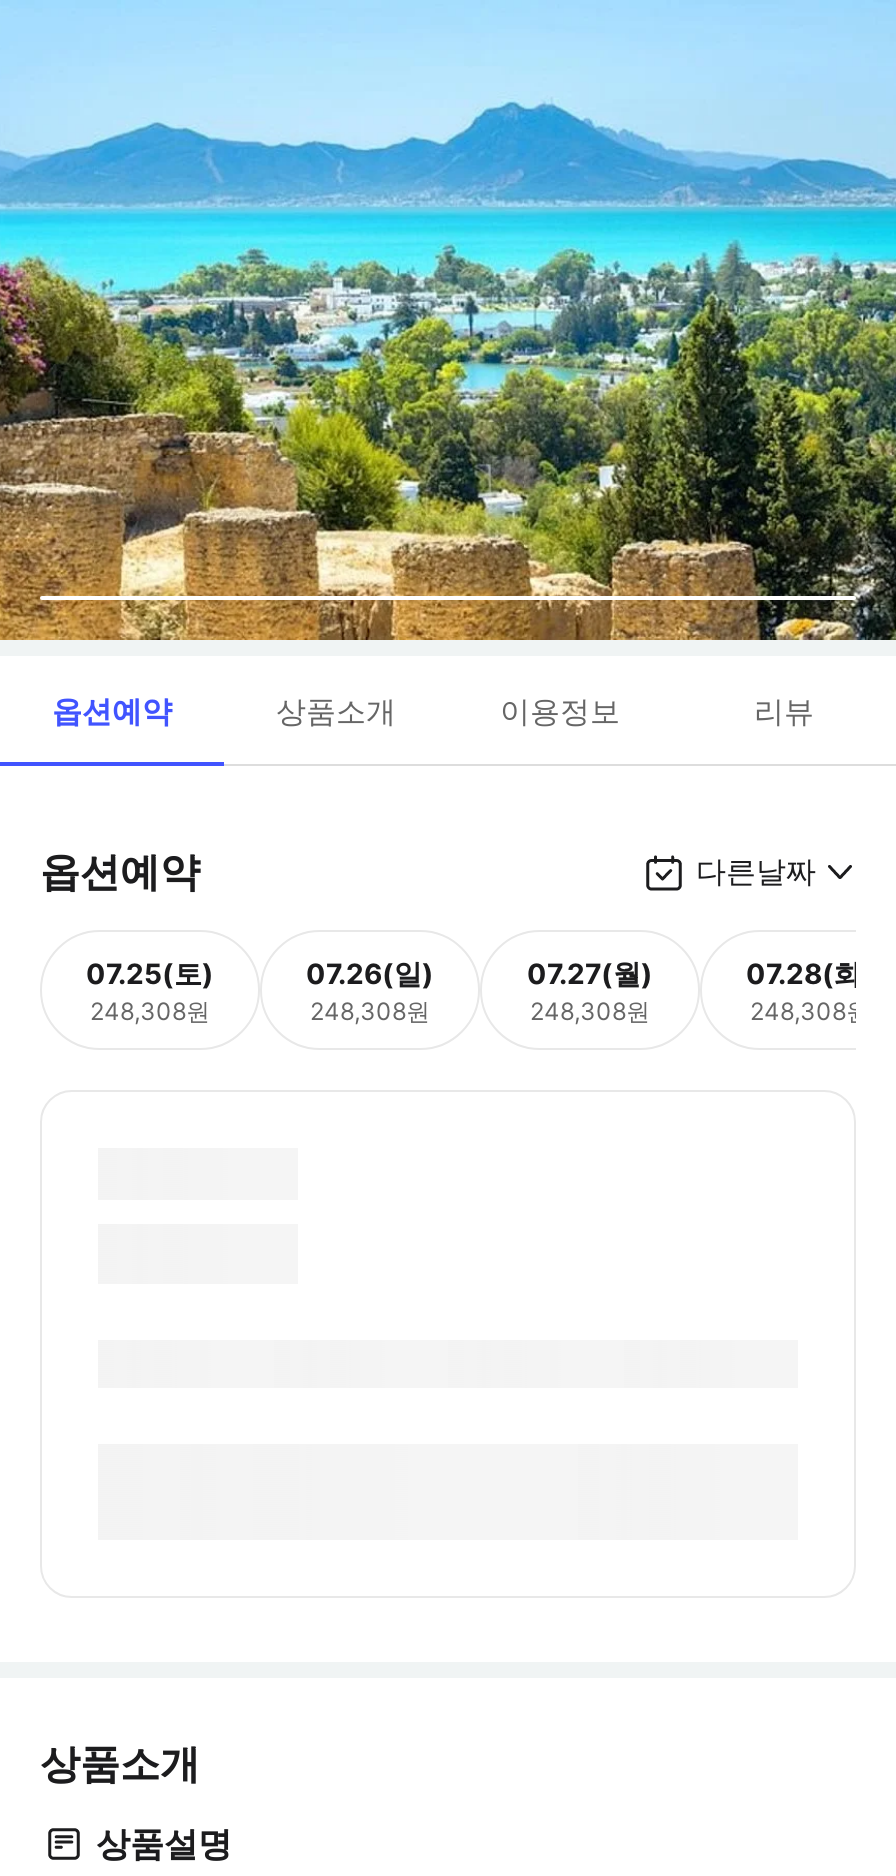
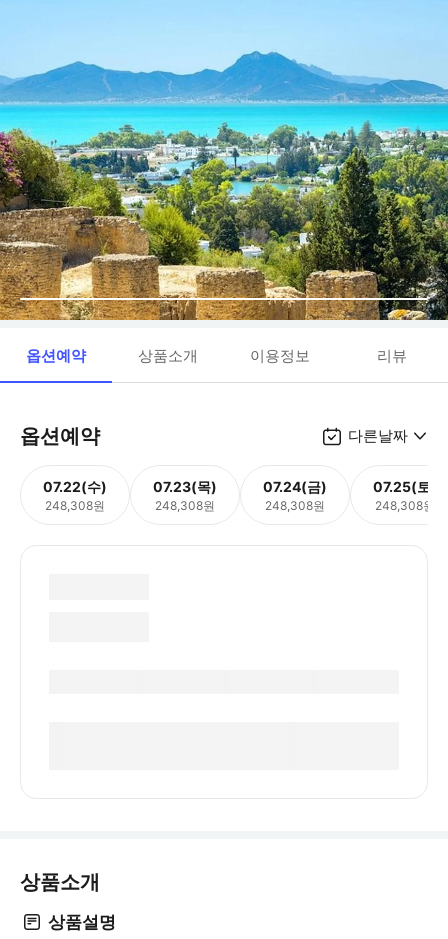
- 07.25(토)
+ 07.22(수)

- 07.26(일)
+ 07.23(목)

- 07.27(월)
+ 07.24(금)

- 07.28(화)
+ 07.25(토)
